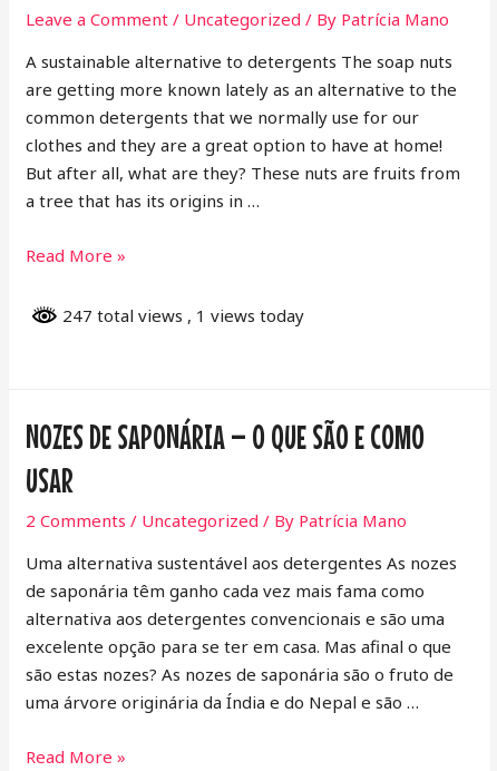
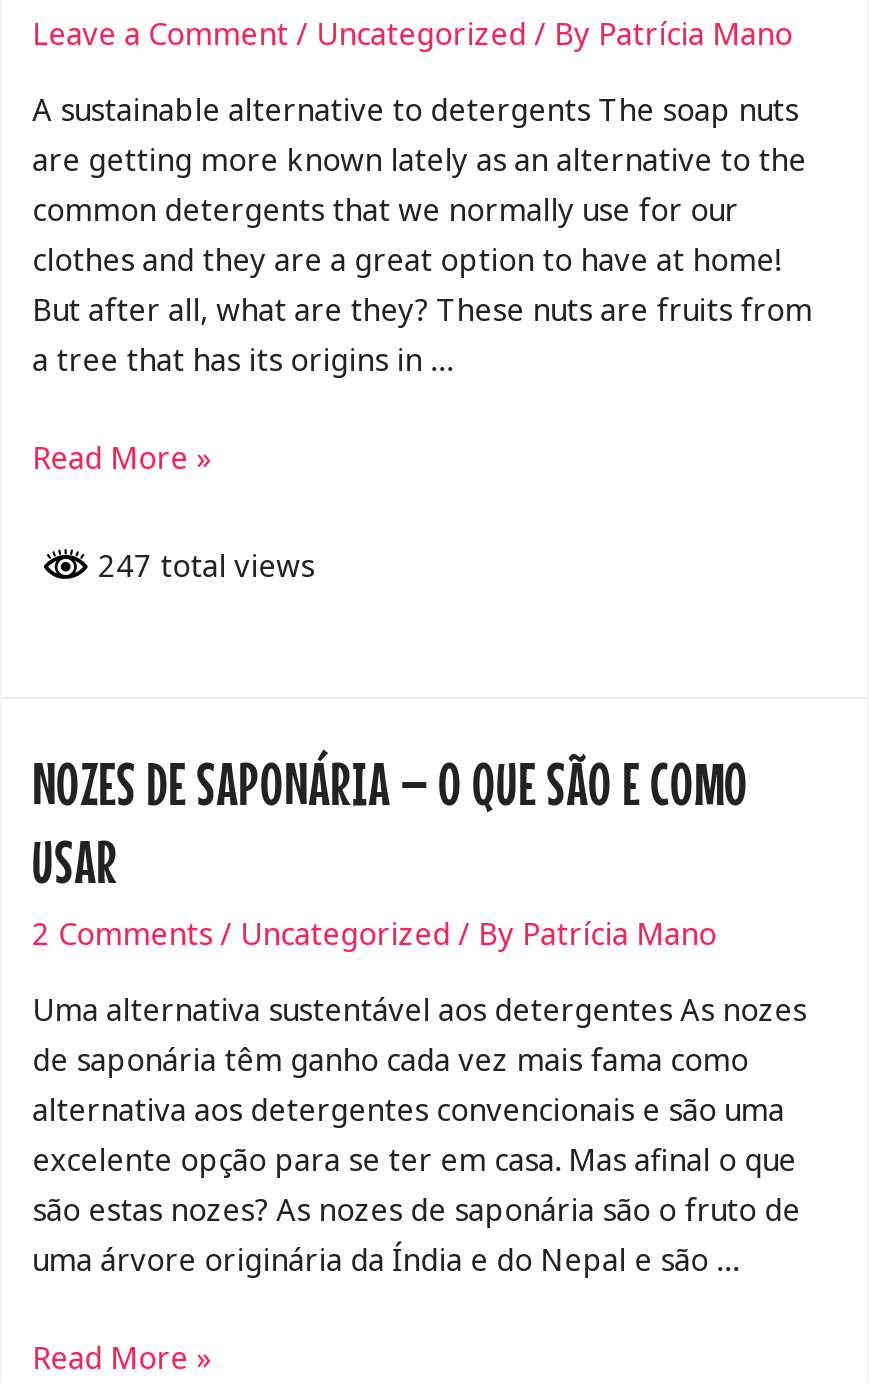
- 247 total views, 1 views today
+ 247 total views
